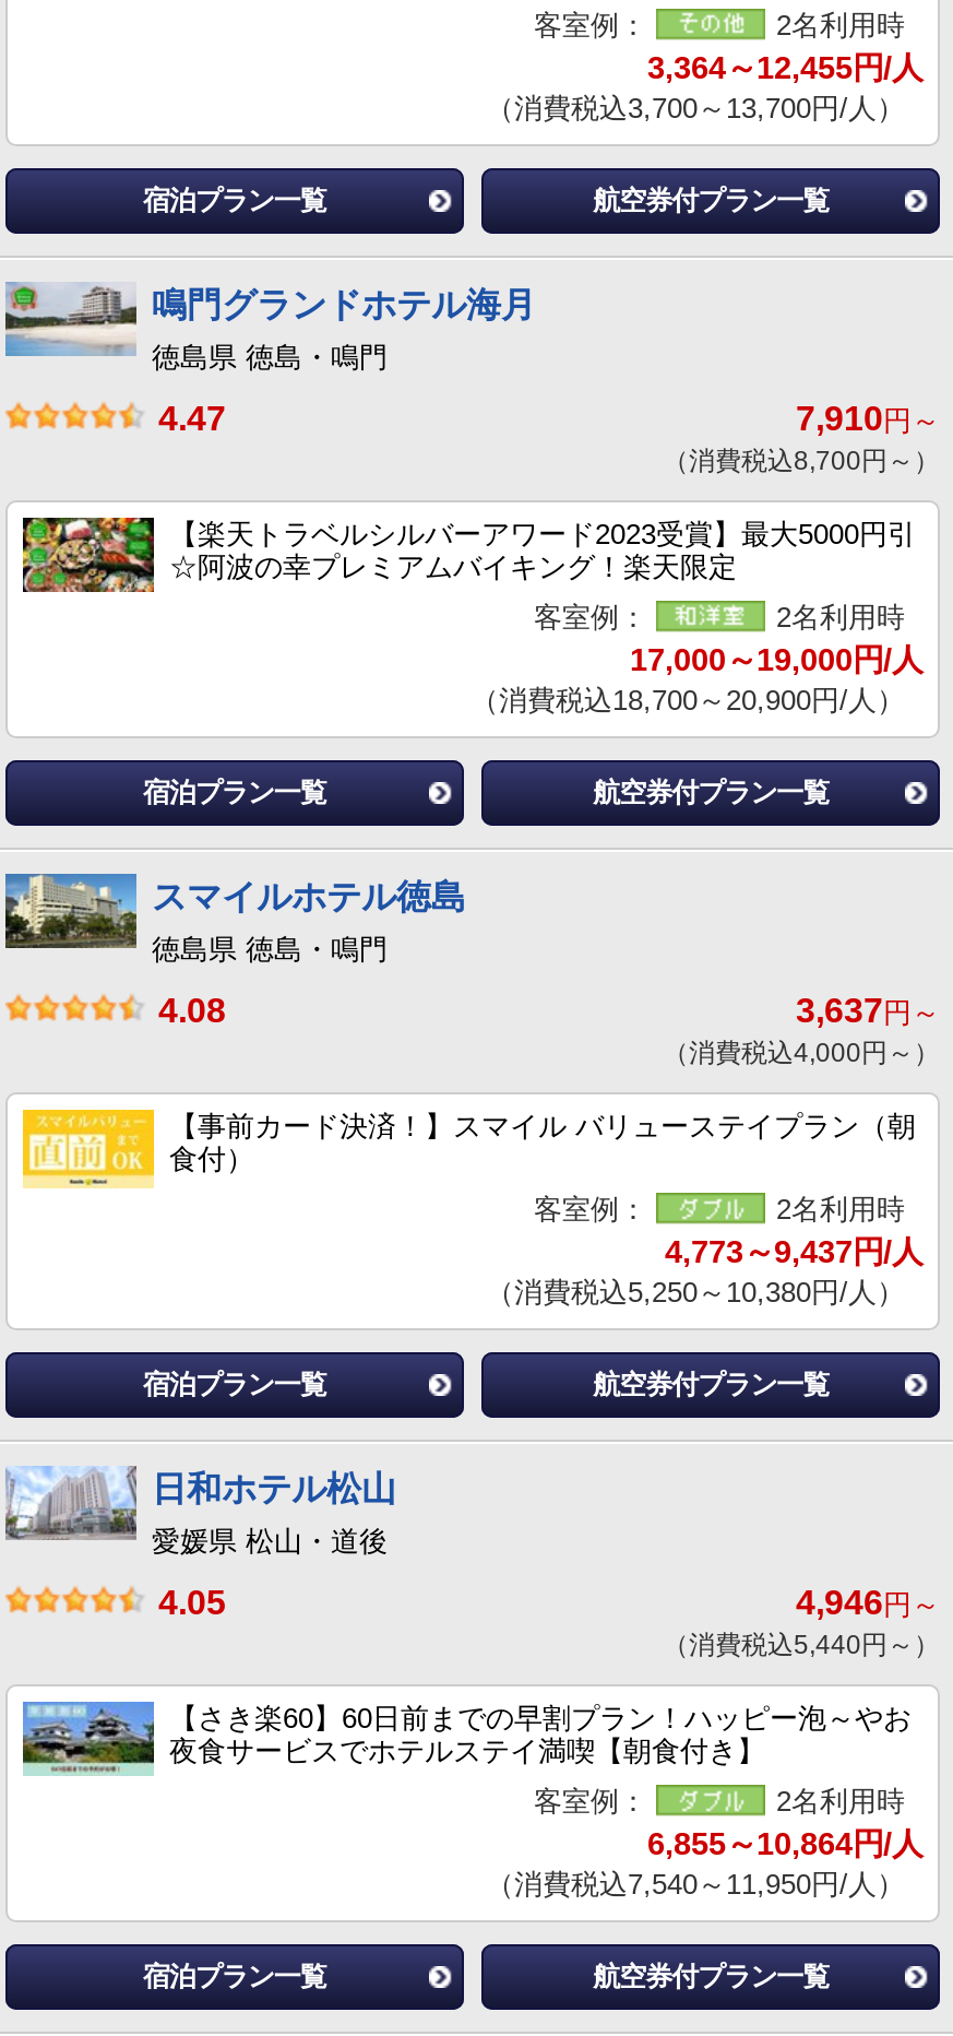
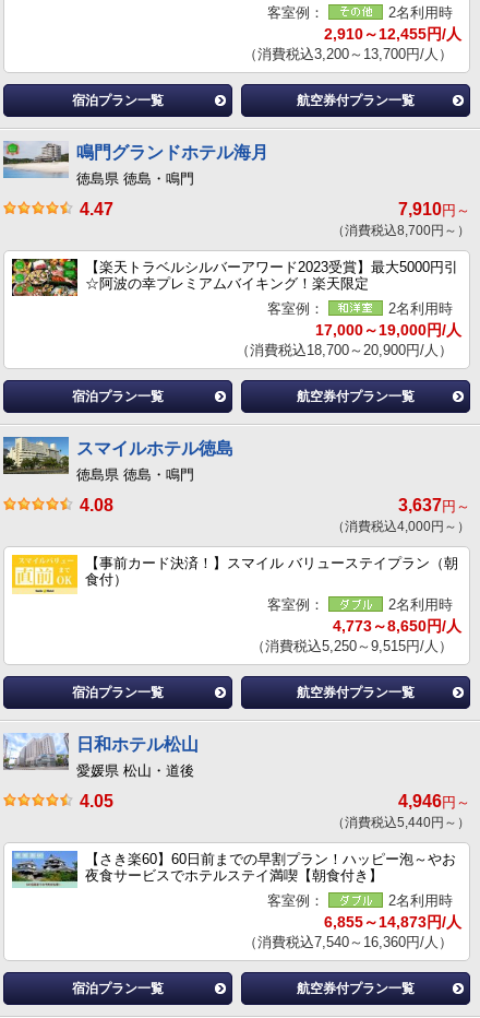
- 3,364～12,455円/人
+ 2,910～12,455円/人

- （消費税込3,700～13,700円/人）
+ （消費税込3,200～13,700円/人）

- 4,773～9,437円/人
+ 4,773～8,650円/人

- （消費税込5,250～10,380円/人）
+ （消費税込5,250～9,515円/人）

- 6,855～10,864円/人
+ 6,855～14,873円/人

- （消費税込7,540～11,950円/人）
+ （消費税込7,540～16,360円/人）
